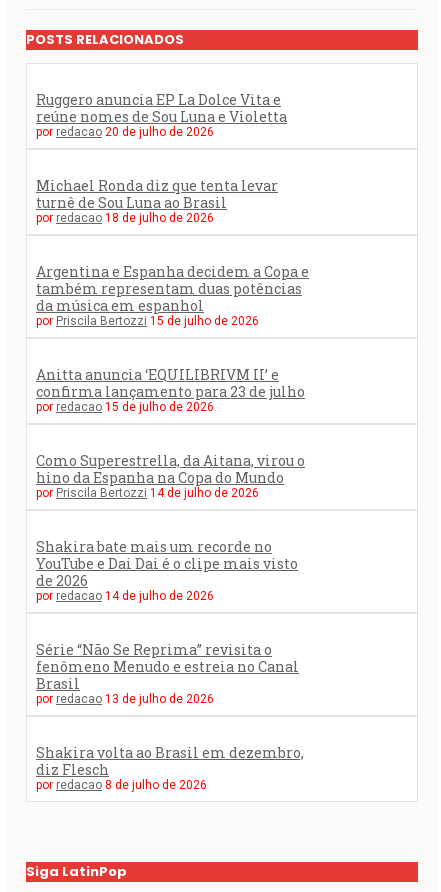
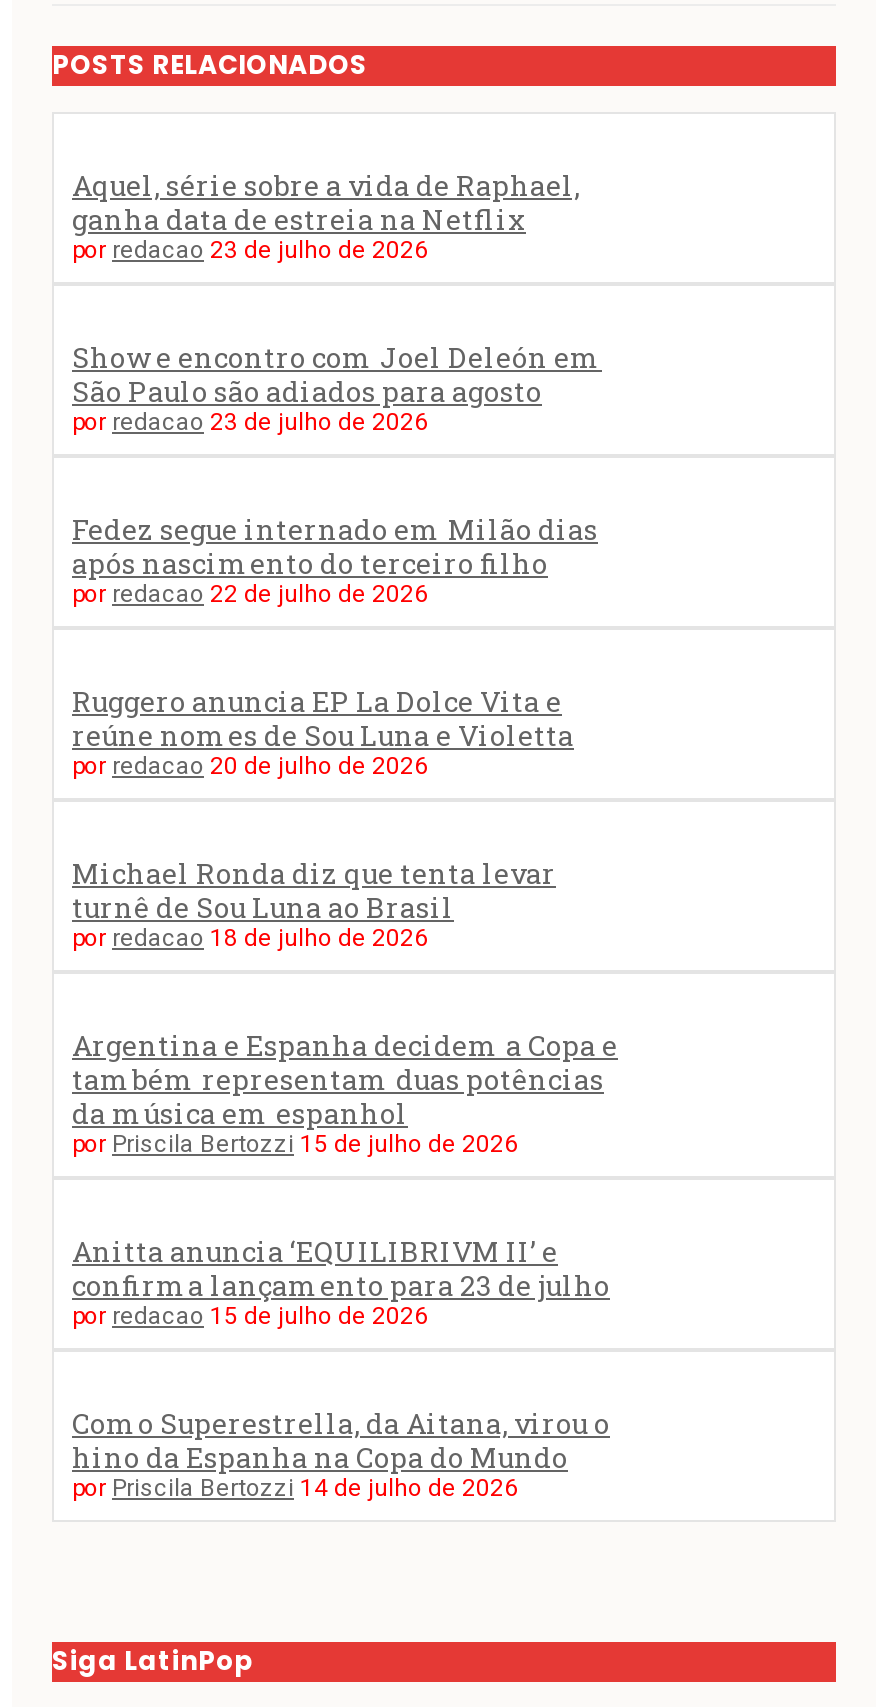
+ Aquel, série sobre a vida de Raphael,
+ ganha data de estreia na Netflix
+ por redacao 23 de julho de 2026
+ Show e encontro com Joel Deleón em
+ São Paulo são adiados para agosto
+ por redacao 23 de julho de 2026
+ Fedez segue internado em Milão dias
+ após nascimento do terceiro filho
+ por redacao 22 de julho de 2026

moved down: Ruggero anuncia EP La Dolce Vita e | reúne nomes de Sou Luna e Violetta | por redacao 20 de julho de 2026 | ... | hino da Espanha na Copa do Mundo | por Priscila Bertozzi 14 de julho de 2026

- Shakira bate mais um recorde no
- YouTube e Dai Dai é o clipe mais visto
- de 2026
- por redacao 14 de julho de 2026
- Série “Não Se Reprima” revisita o
- fenômeno Menudo e estreia no Canal
- Brasil
- por redacao 13 de julho de 2026
- Shakira volta ao Brasil em dezembro,
- diz Flesch
- por redacao 8 de julho de 2026
